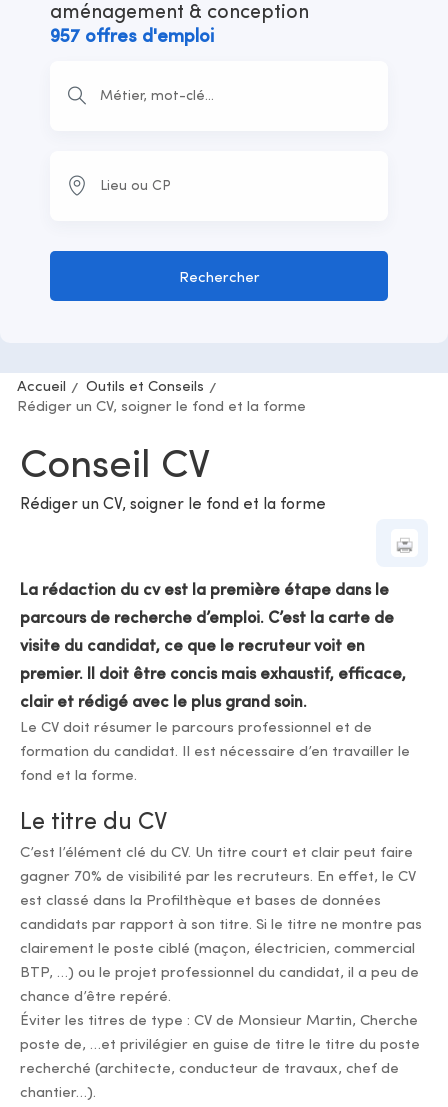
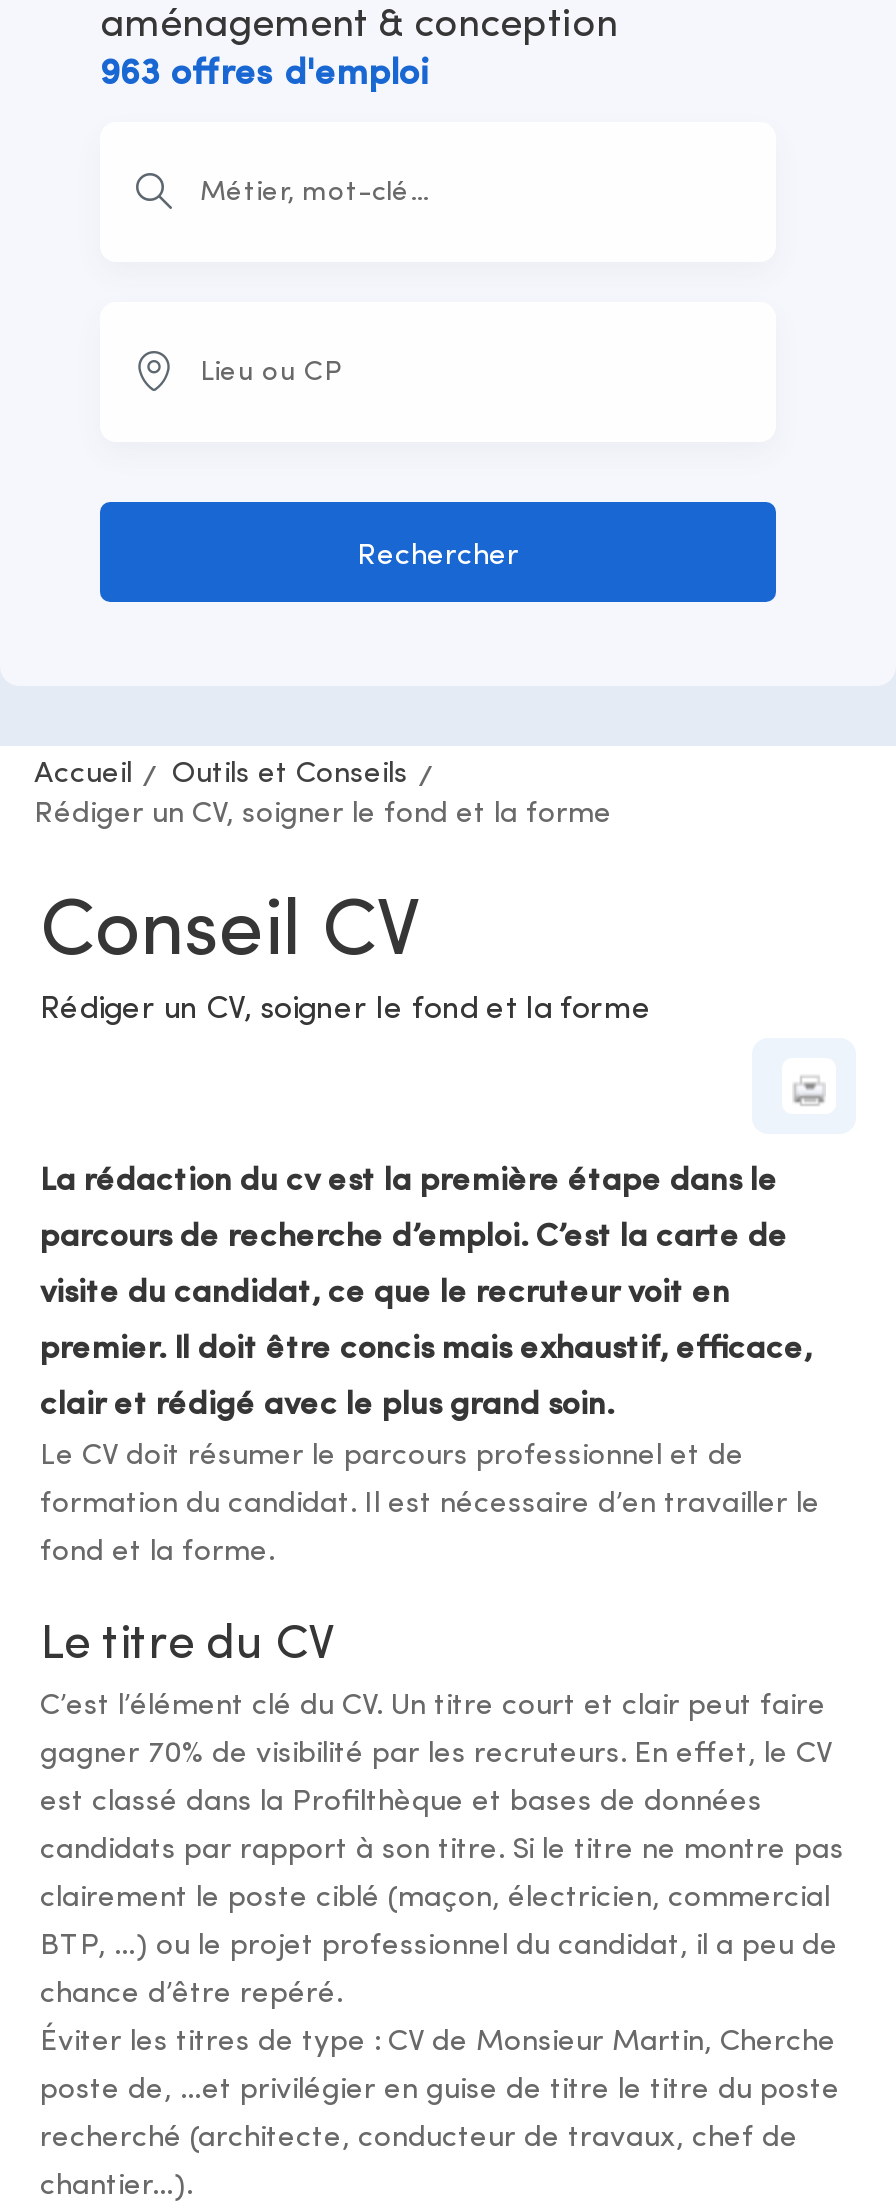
- 957 offres d'emploi
+ 963 offres d'emploi
